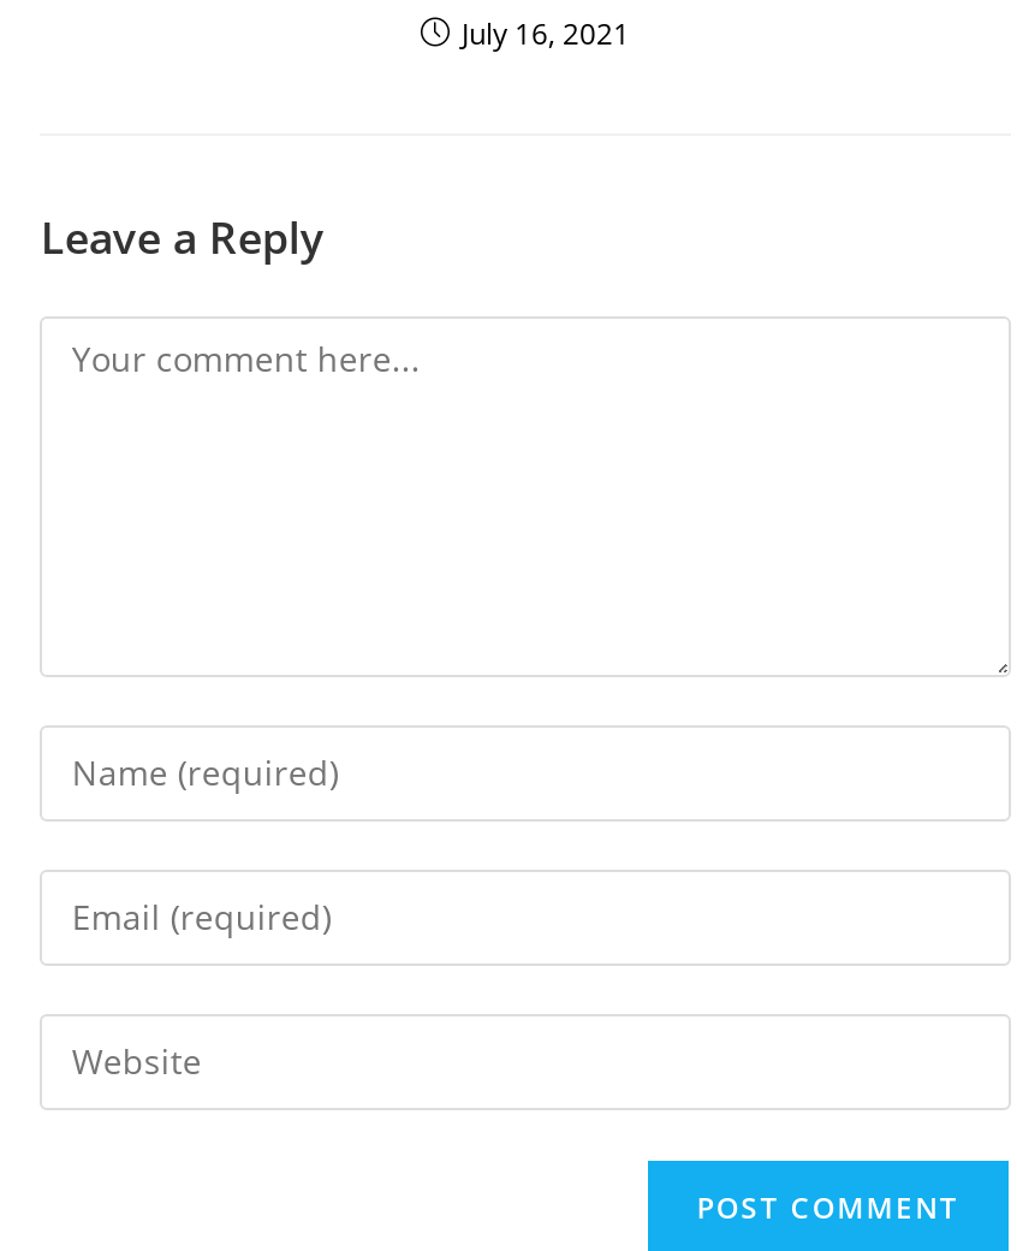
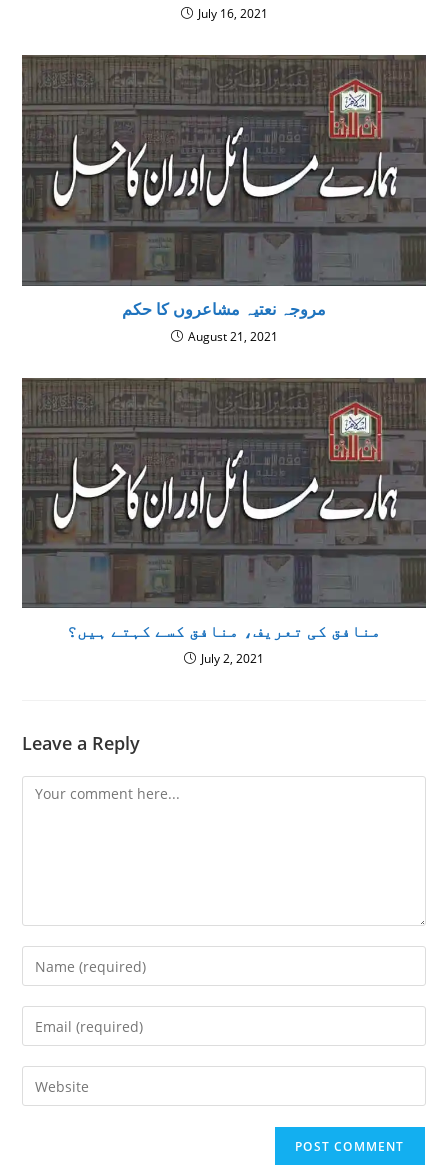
+ [image]
+ مروجہ نعتیہ مشاعروں کا حکم
+ August 21, 2021

+ [image]
+ منافق کی تعریف، منافق کسے کہتے ہیں؟
+ July 2, 2021
